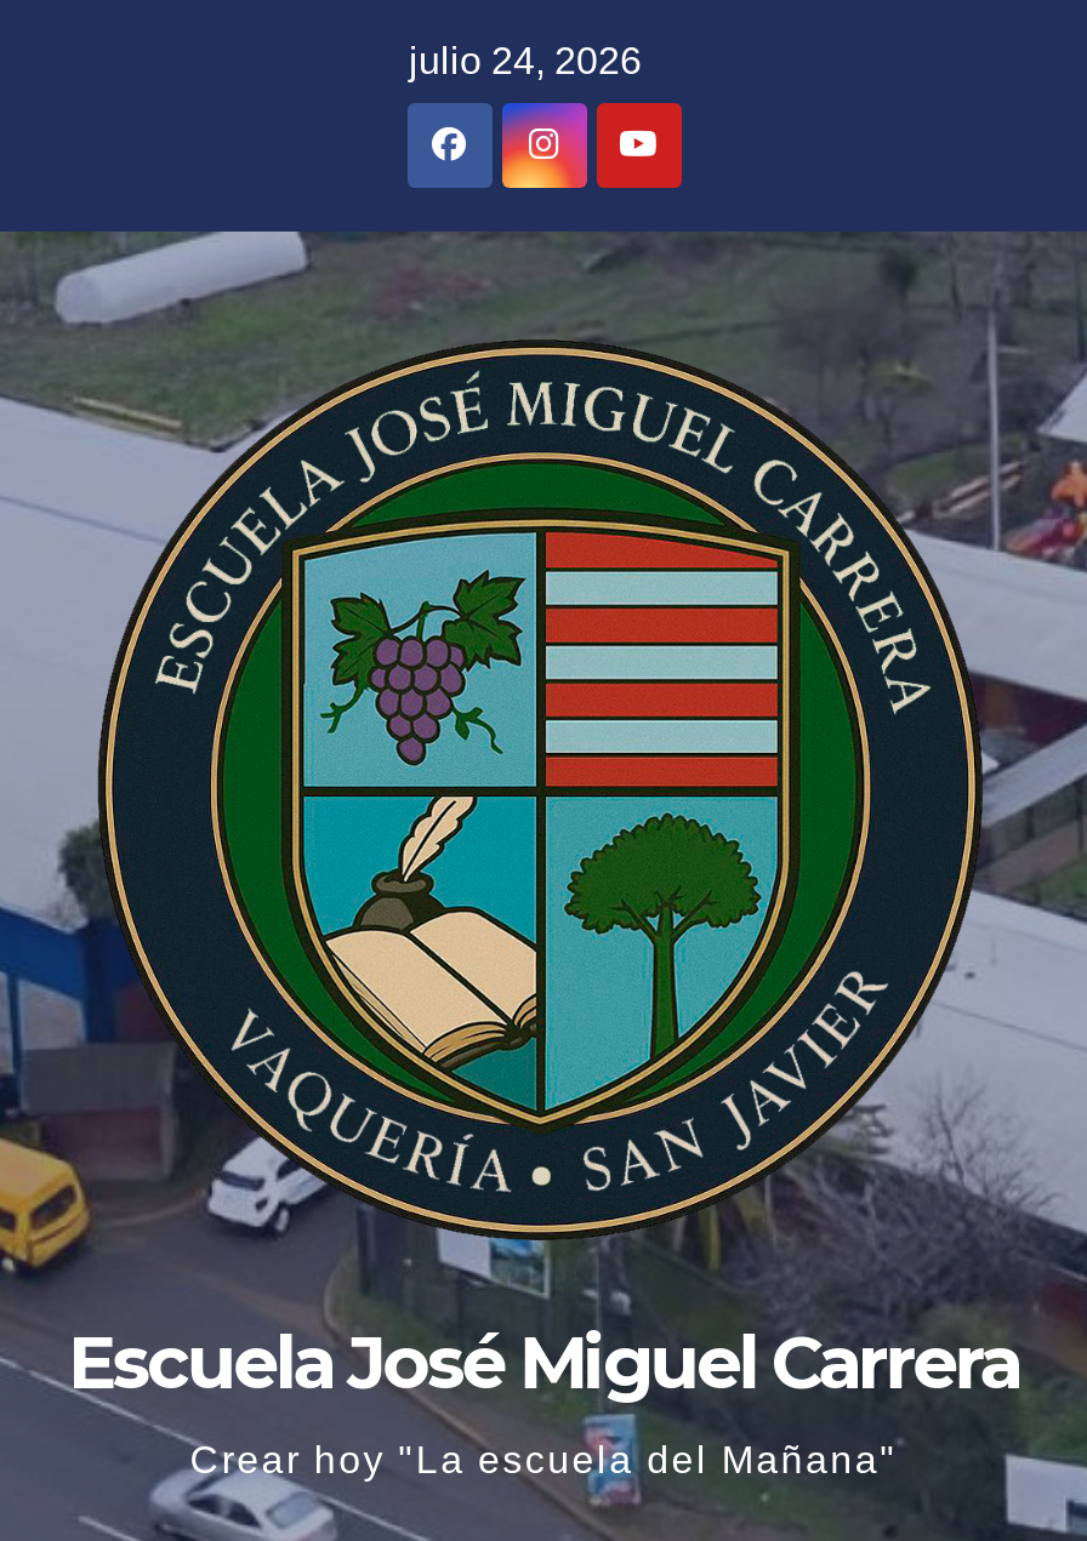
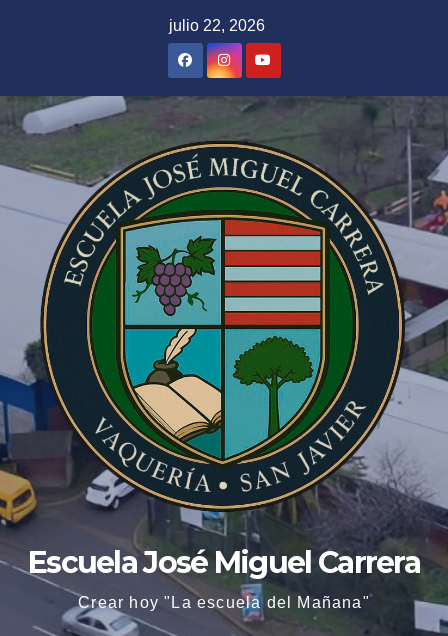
- julio 24, 2026
+ julio 22, 2026
